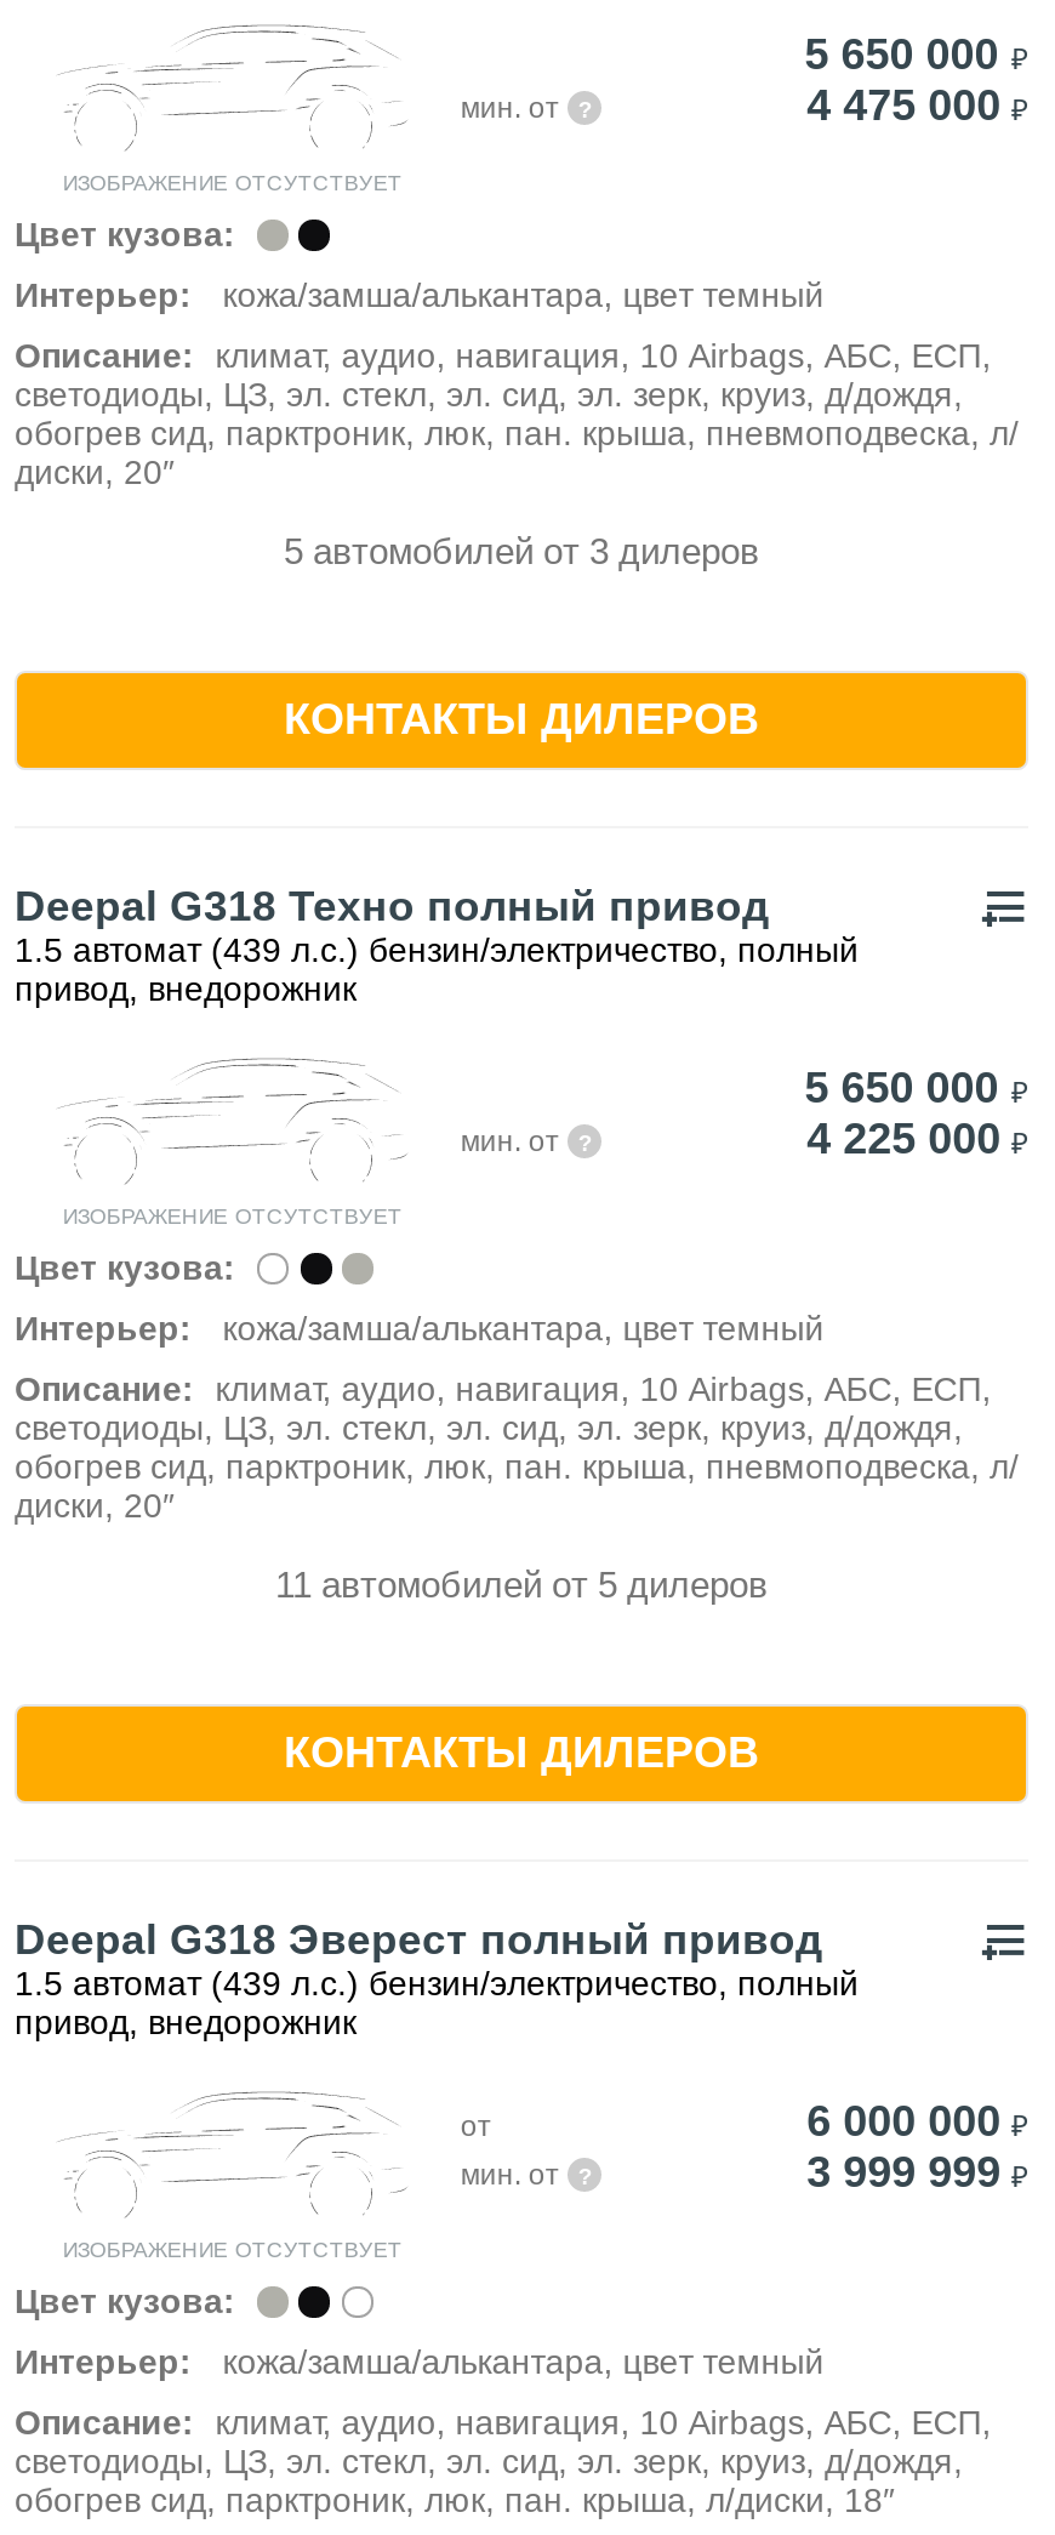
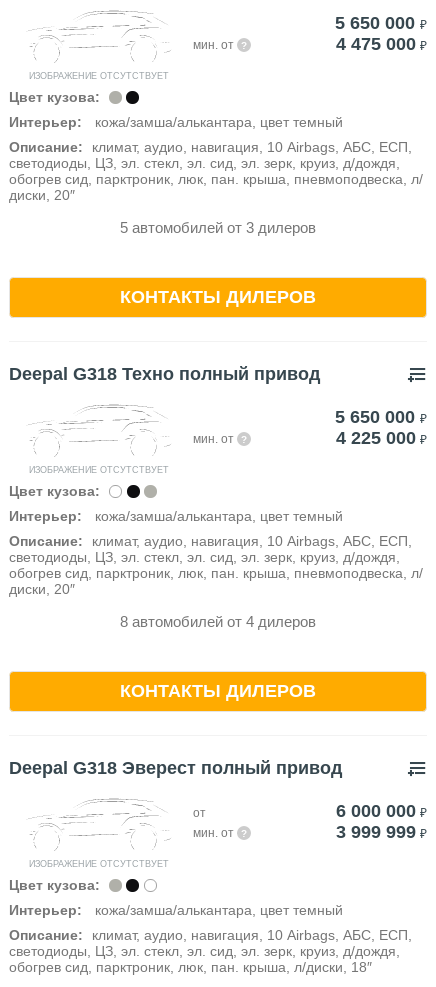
- 1.5 автомат (439 л.с.) бензин/электричество, полный
- привод, внедорожник

- 11 автомобилей от 5 дилеров
+ 8 автомобилей от 4 дилеров

- 1.5 автомат (439 л.с.) бензин/электричество, полный
- привод, внедорожник
